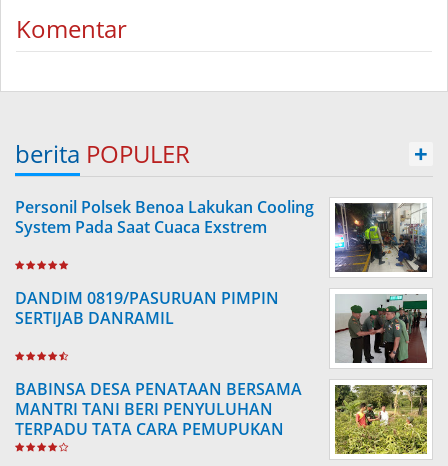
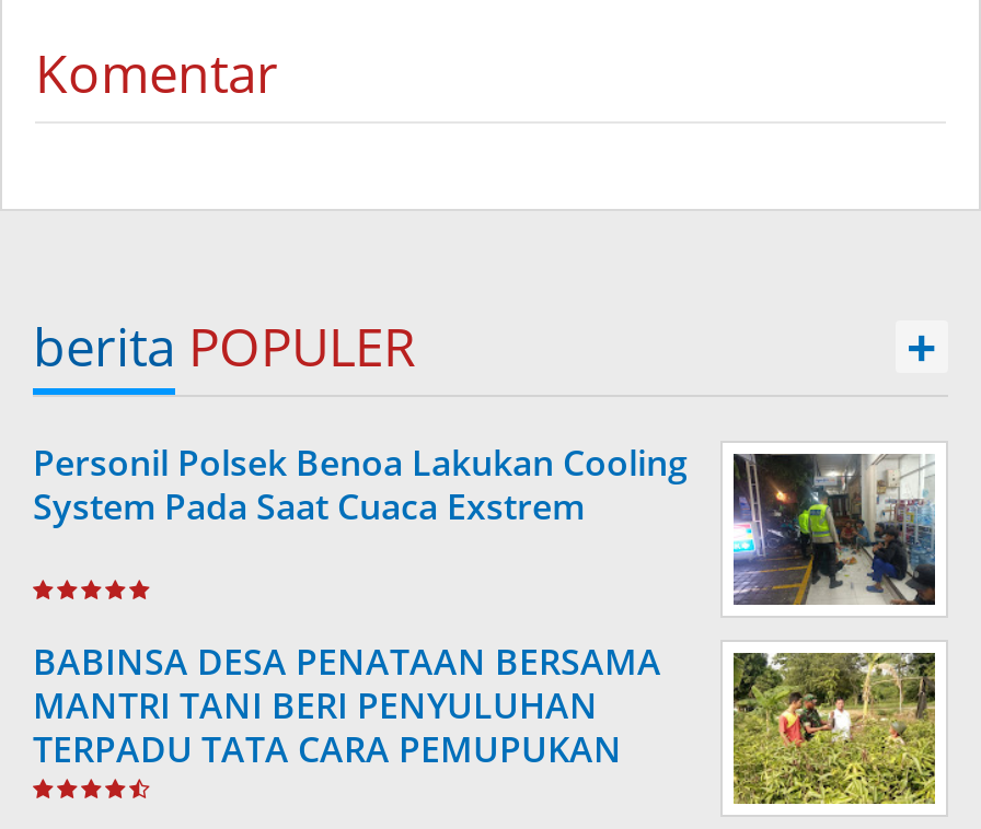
- DANDIM 0819/PASURUAN PIMPIN
- SERTIJAB DANRAMIL

- [image]
